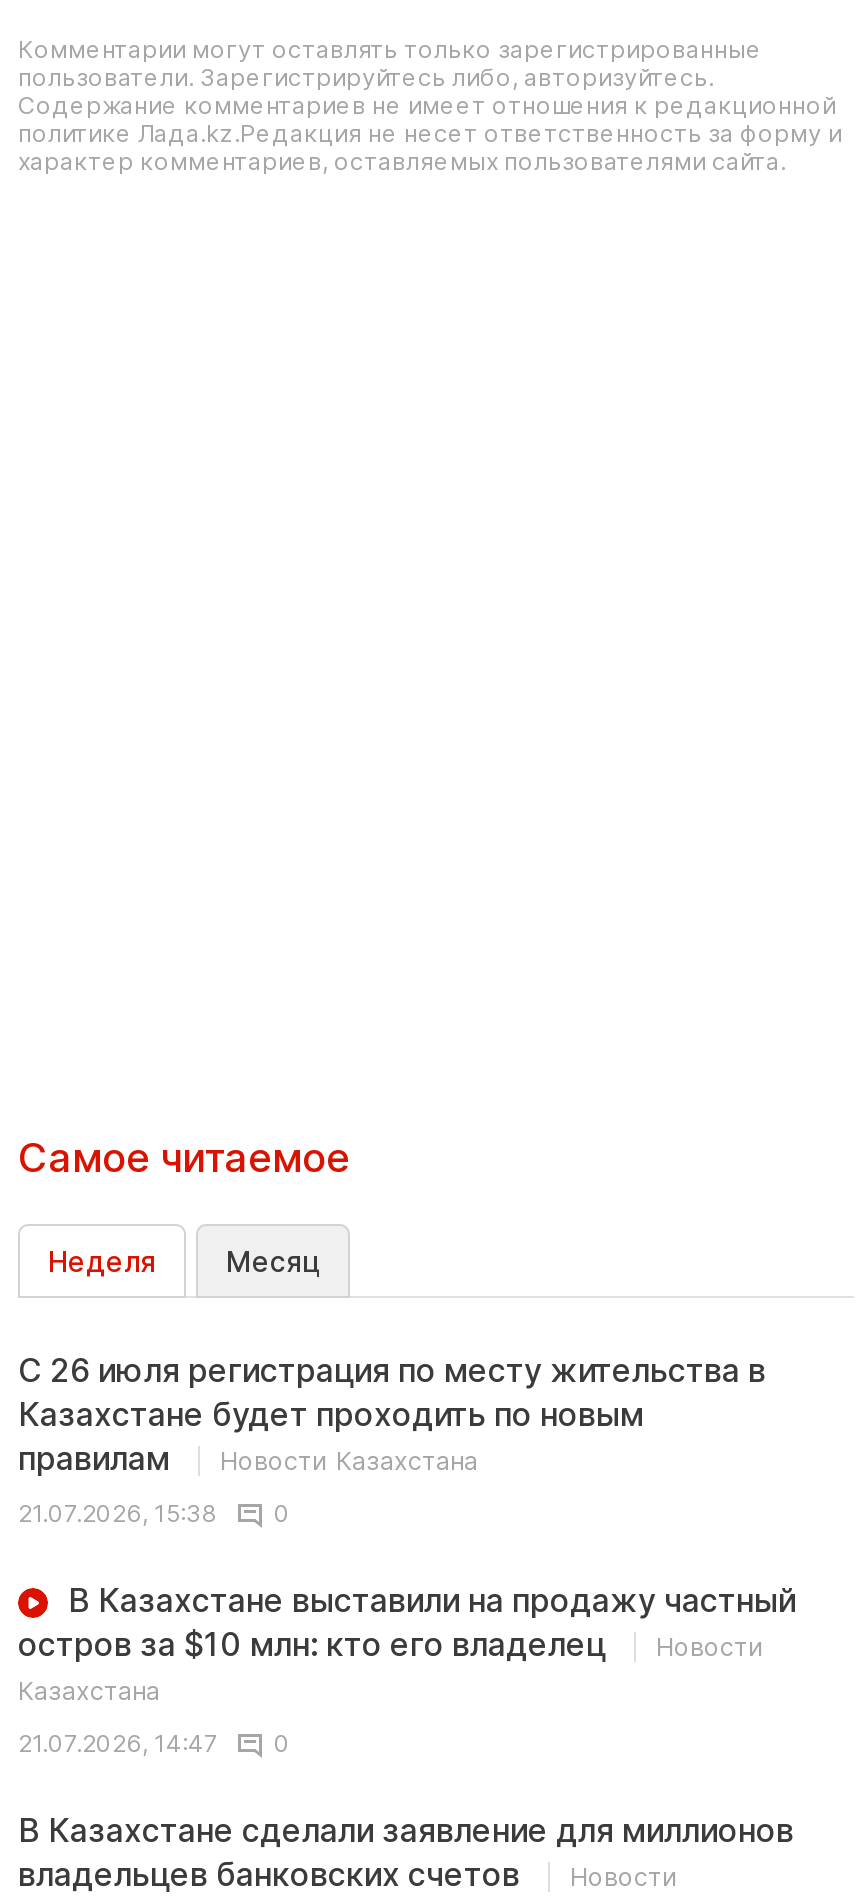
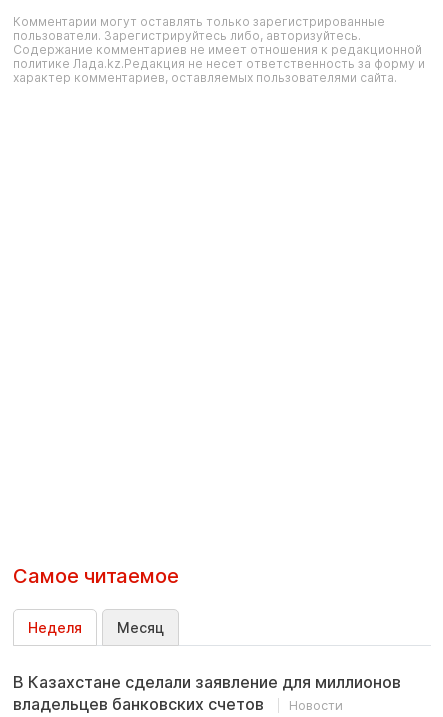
- С 26 июля регистрация по месту жительства в
- Казахстане будет проходить по новым
- правилам
- Новости Казахстана
- 21.07.2026, 15:38
- 0
- В Казахстане выставили на продажу частный
- остров за $10 млн: кто его владелец
- Новости
- Казахстана
- 21.07.2026, 14:47
- 0
